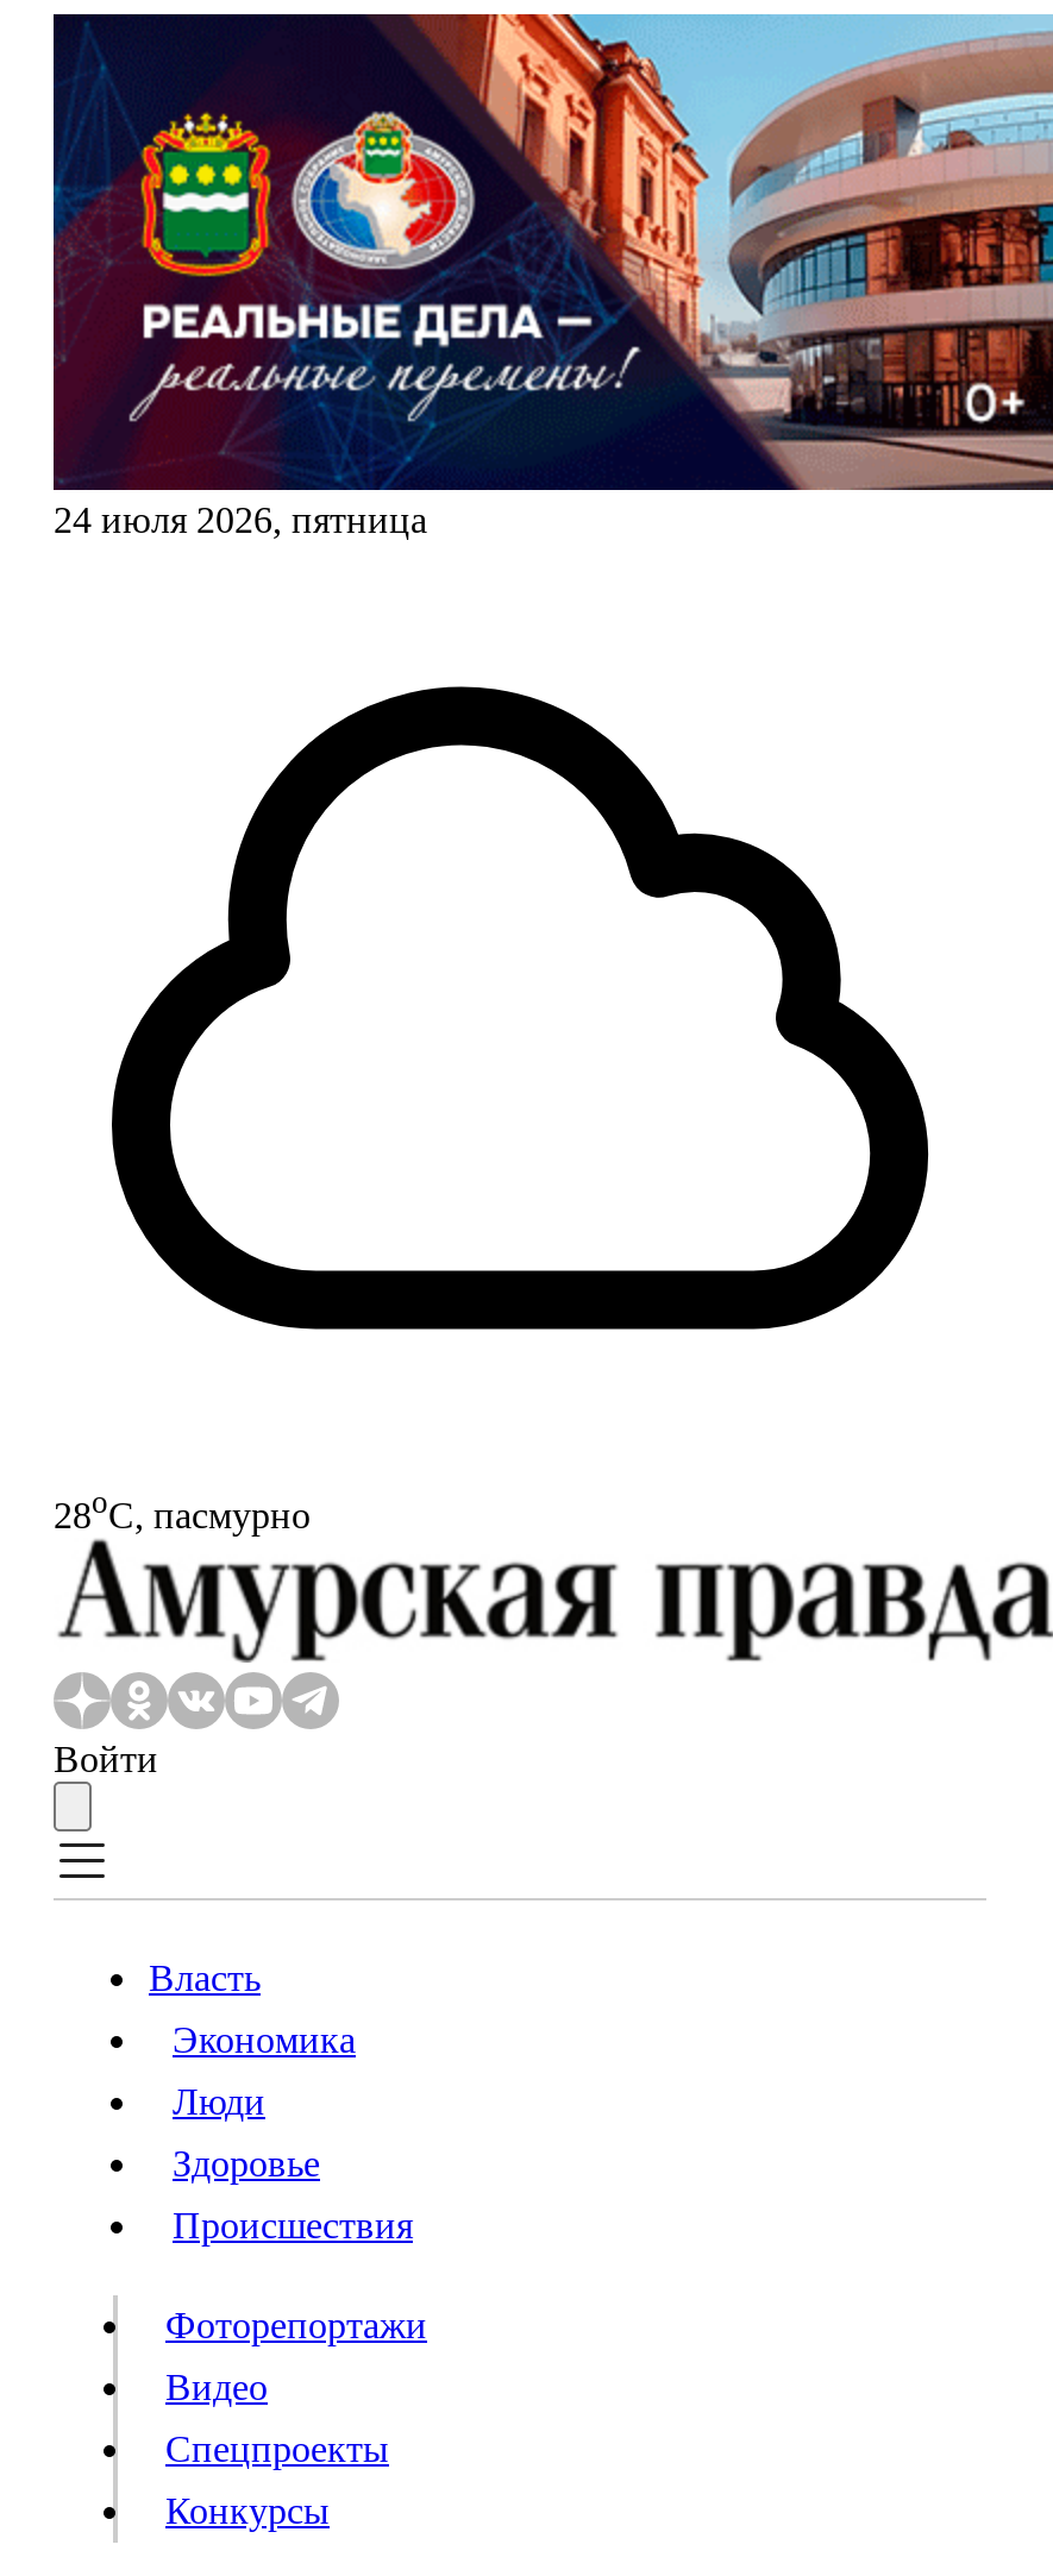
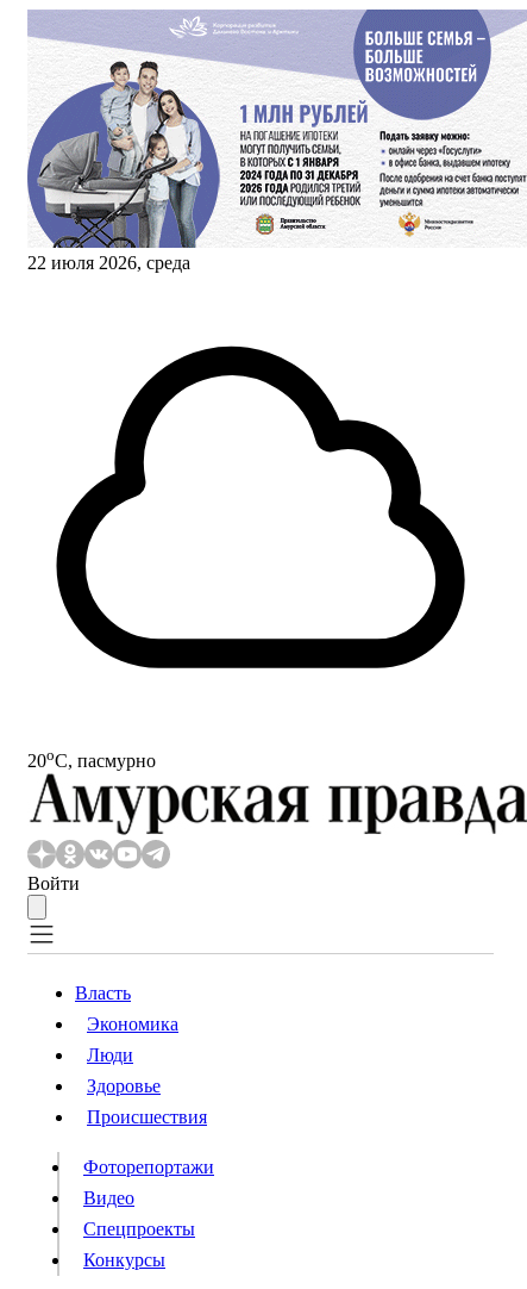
- [image]
- 24 июля 2026, пятница
+ [image]
+ 22 июля 2026, среда

- 28oС, пасмурно
+ 20oС, пасмурно
